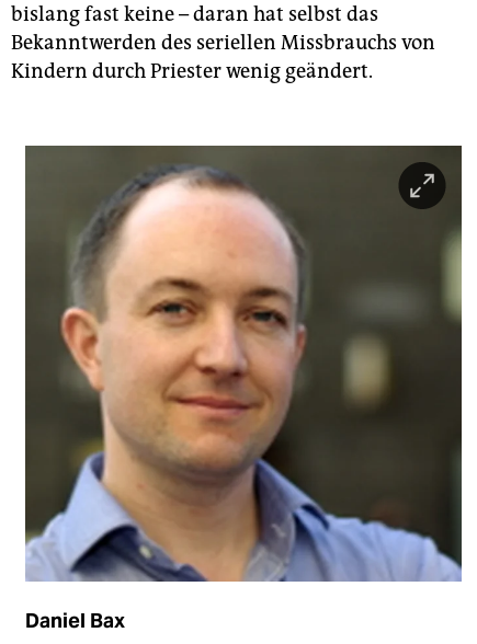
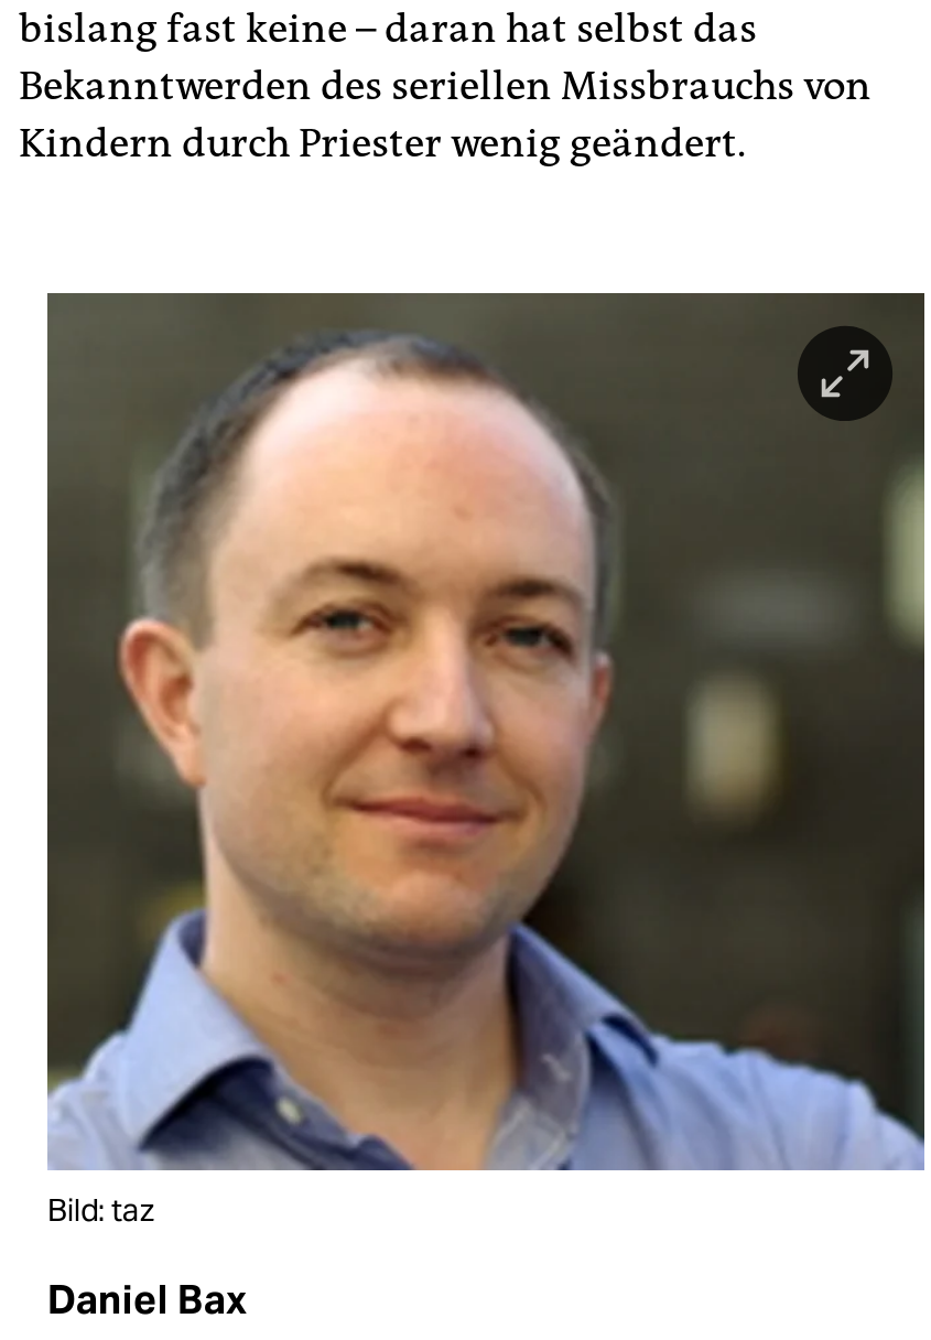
+ Bild: taz
